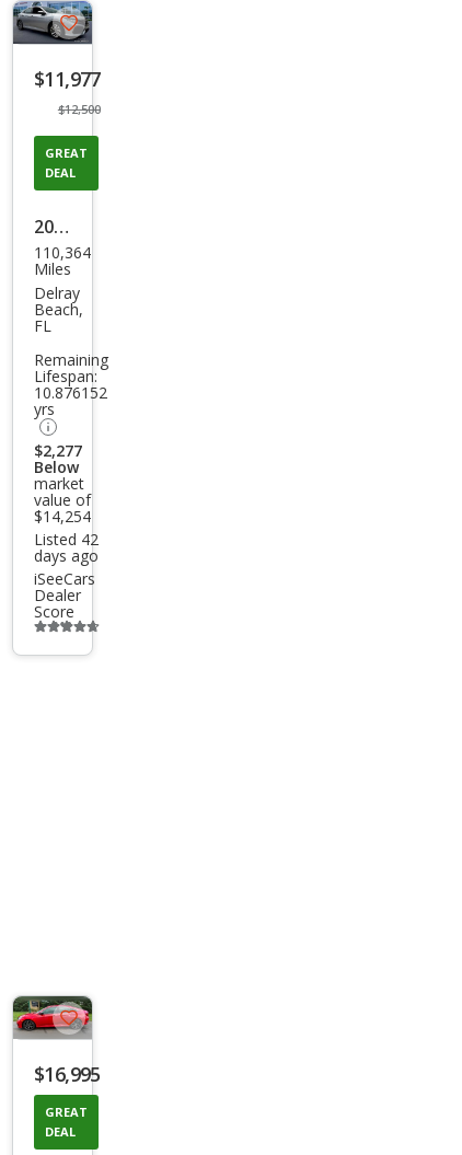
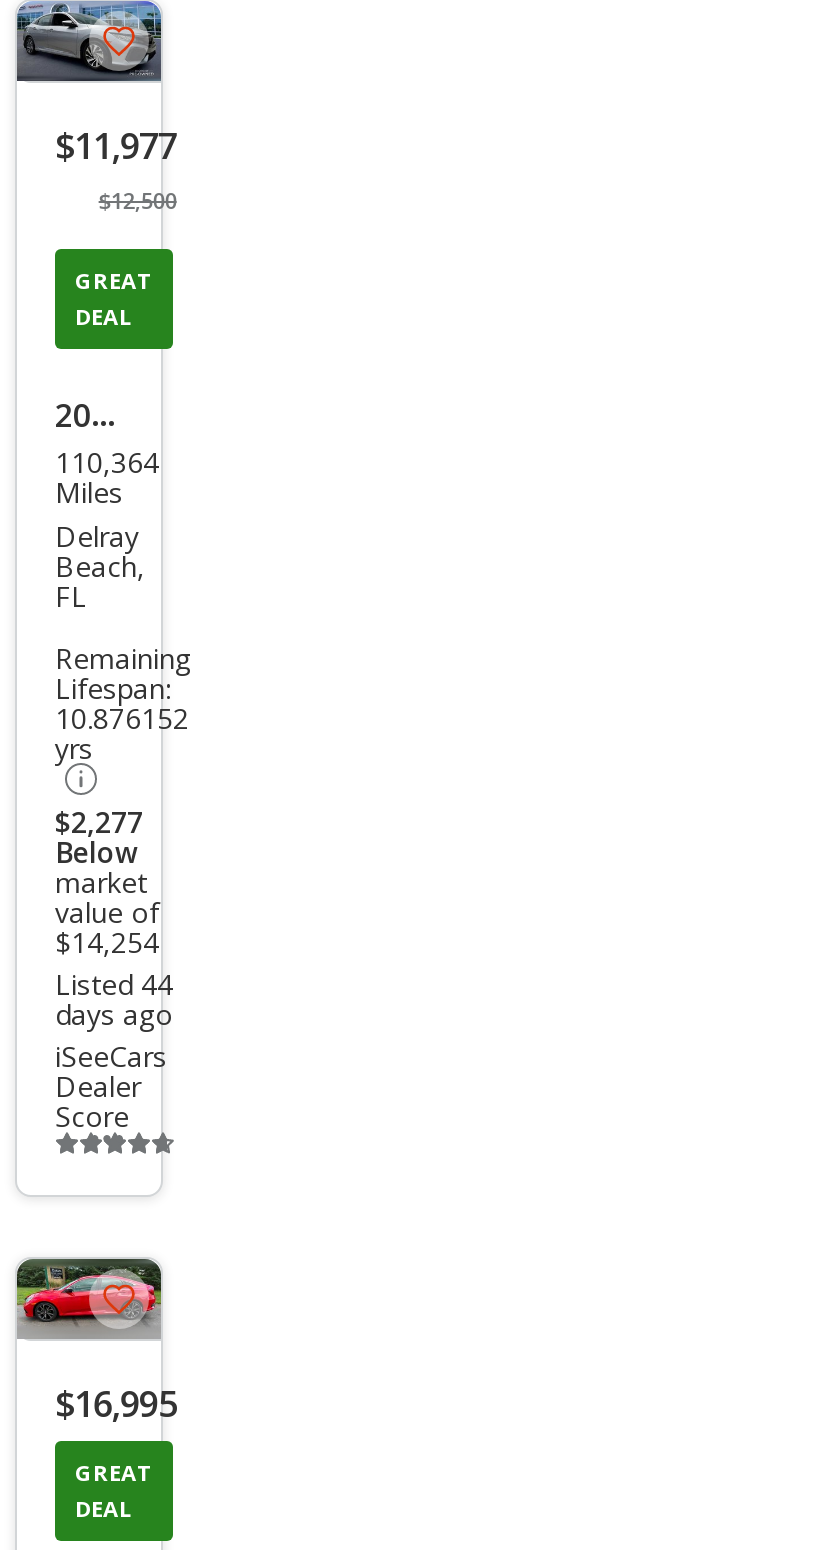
- Listed 42
+ Listed 44
